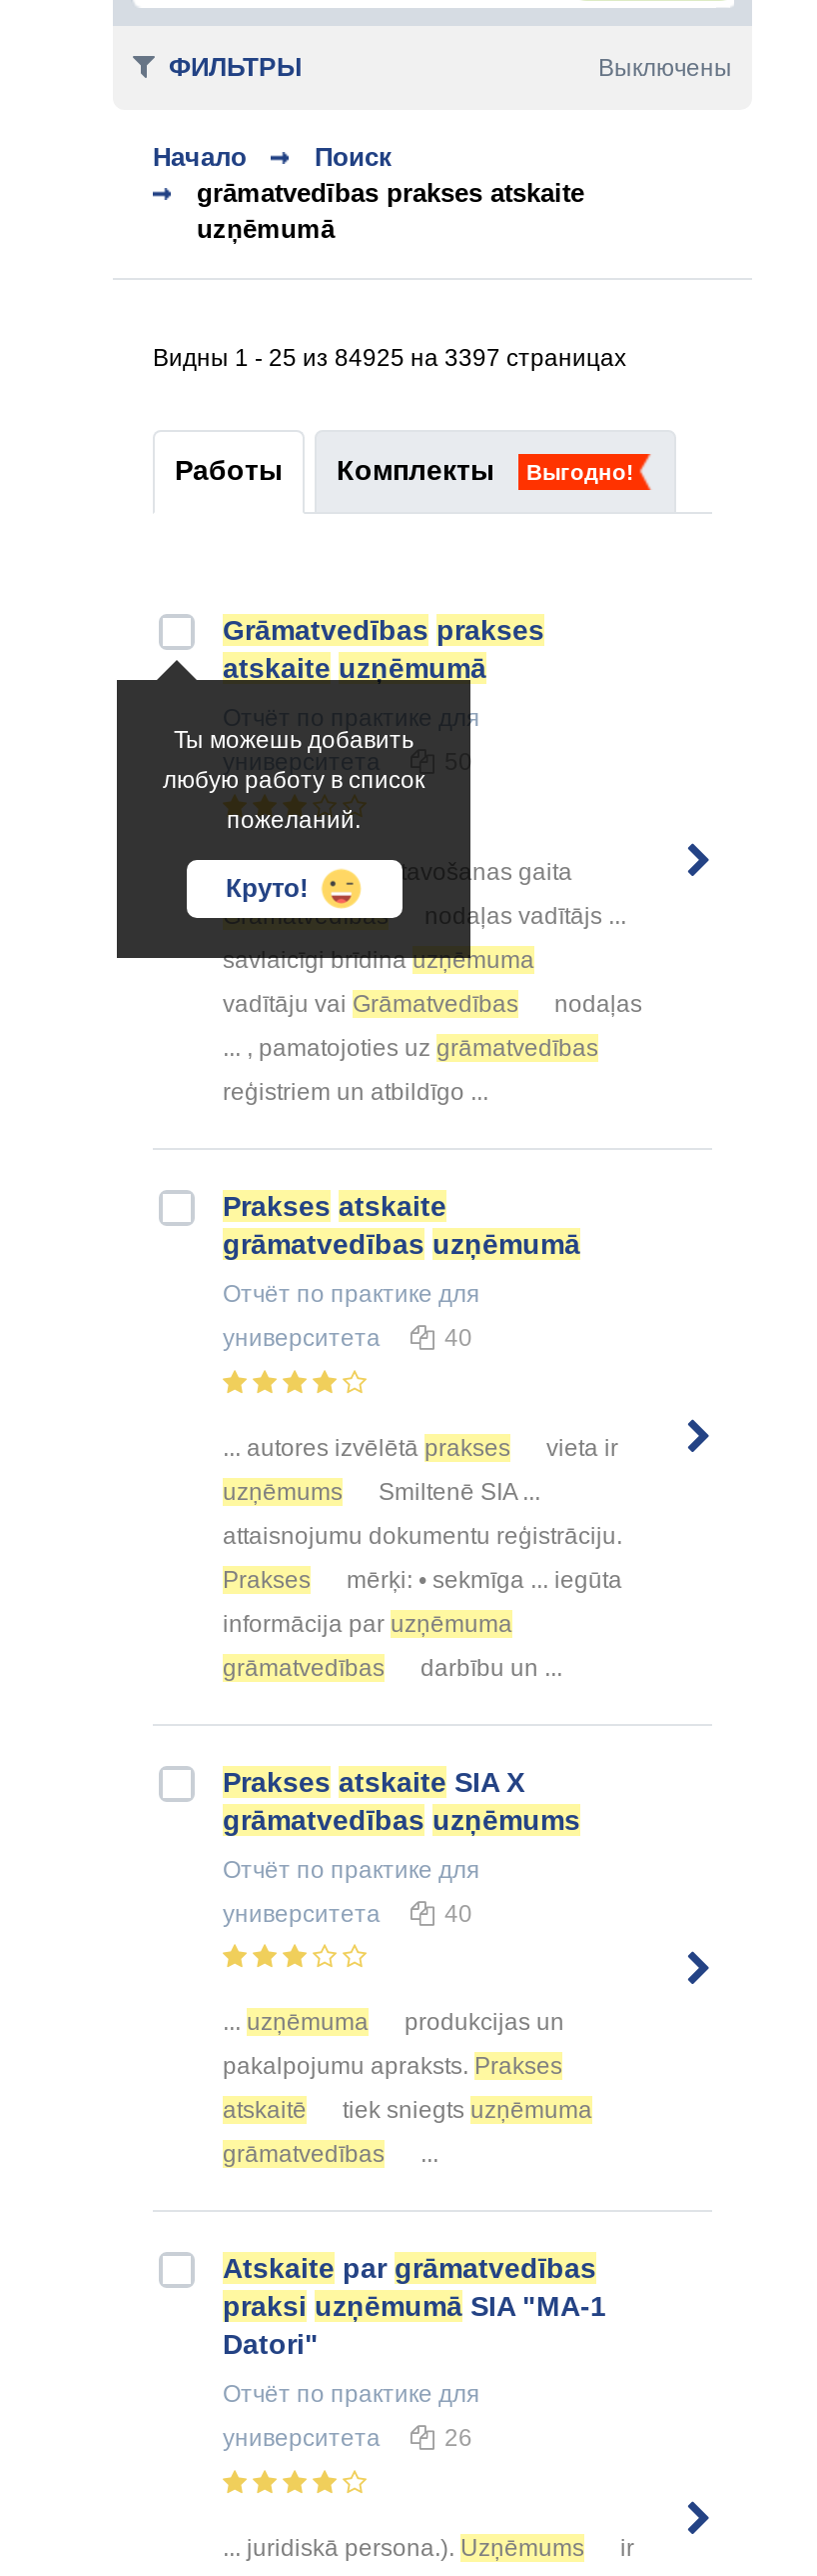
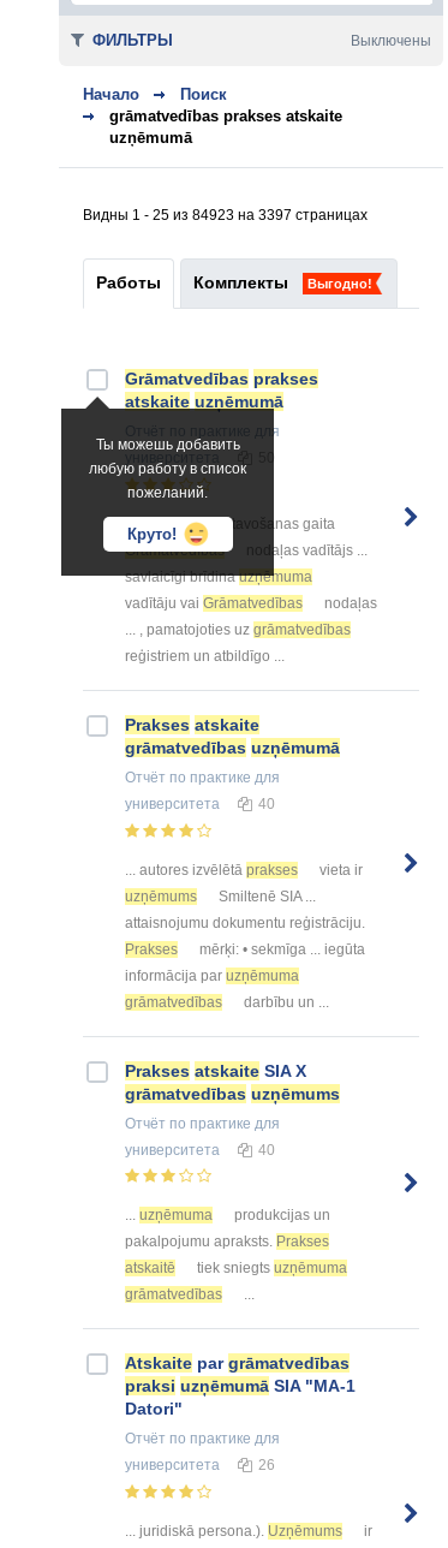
- Видны 1 - 25 из 84925 на 3397 страницах
+ Видны 1 - 25 из 84923 на 3397 страницах
